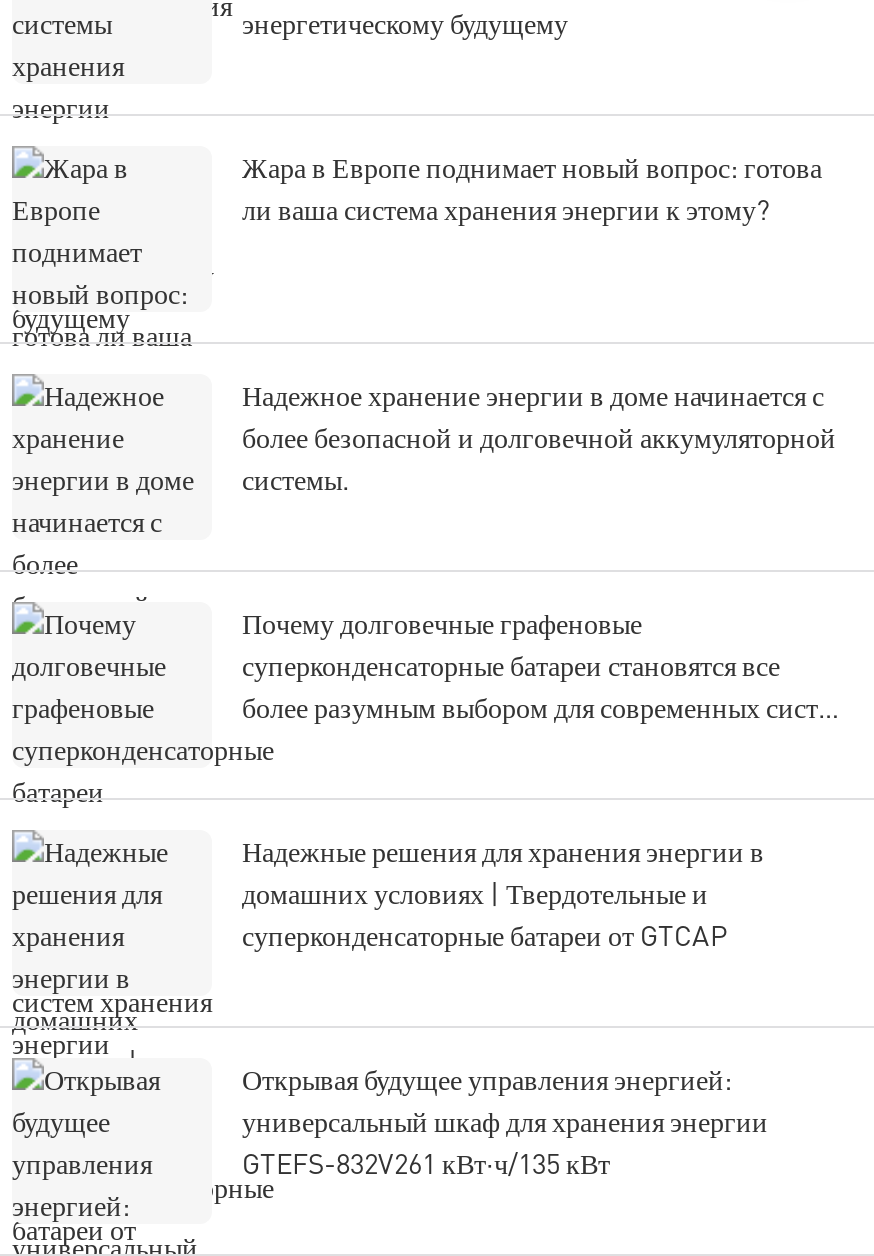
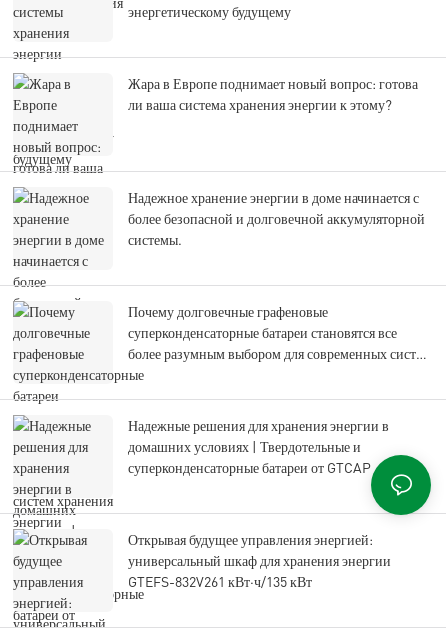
+ [image]
